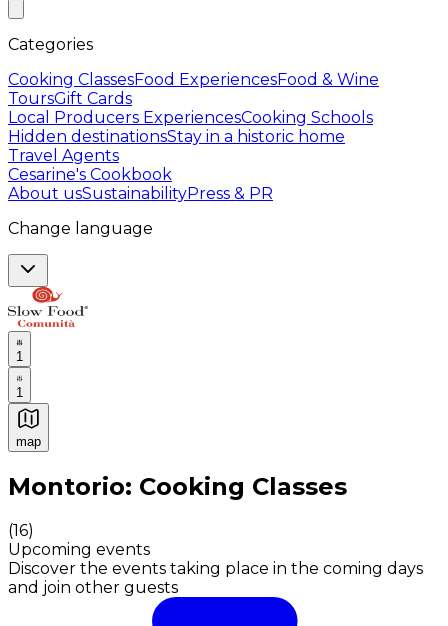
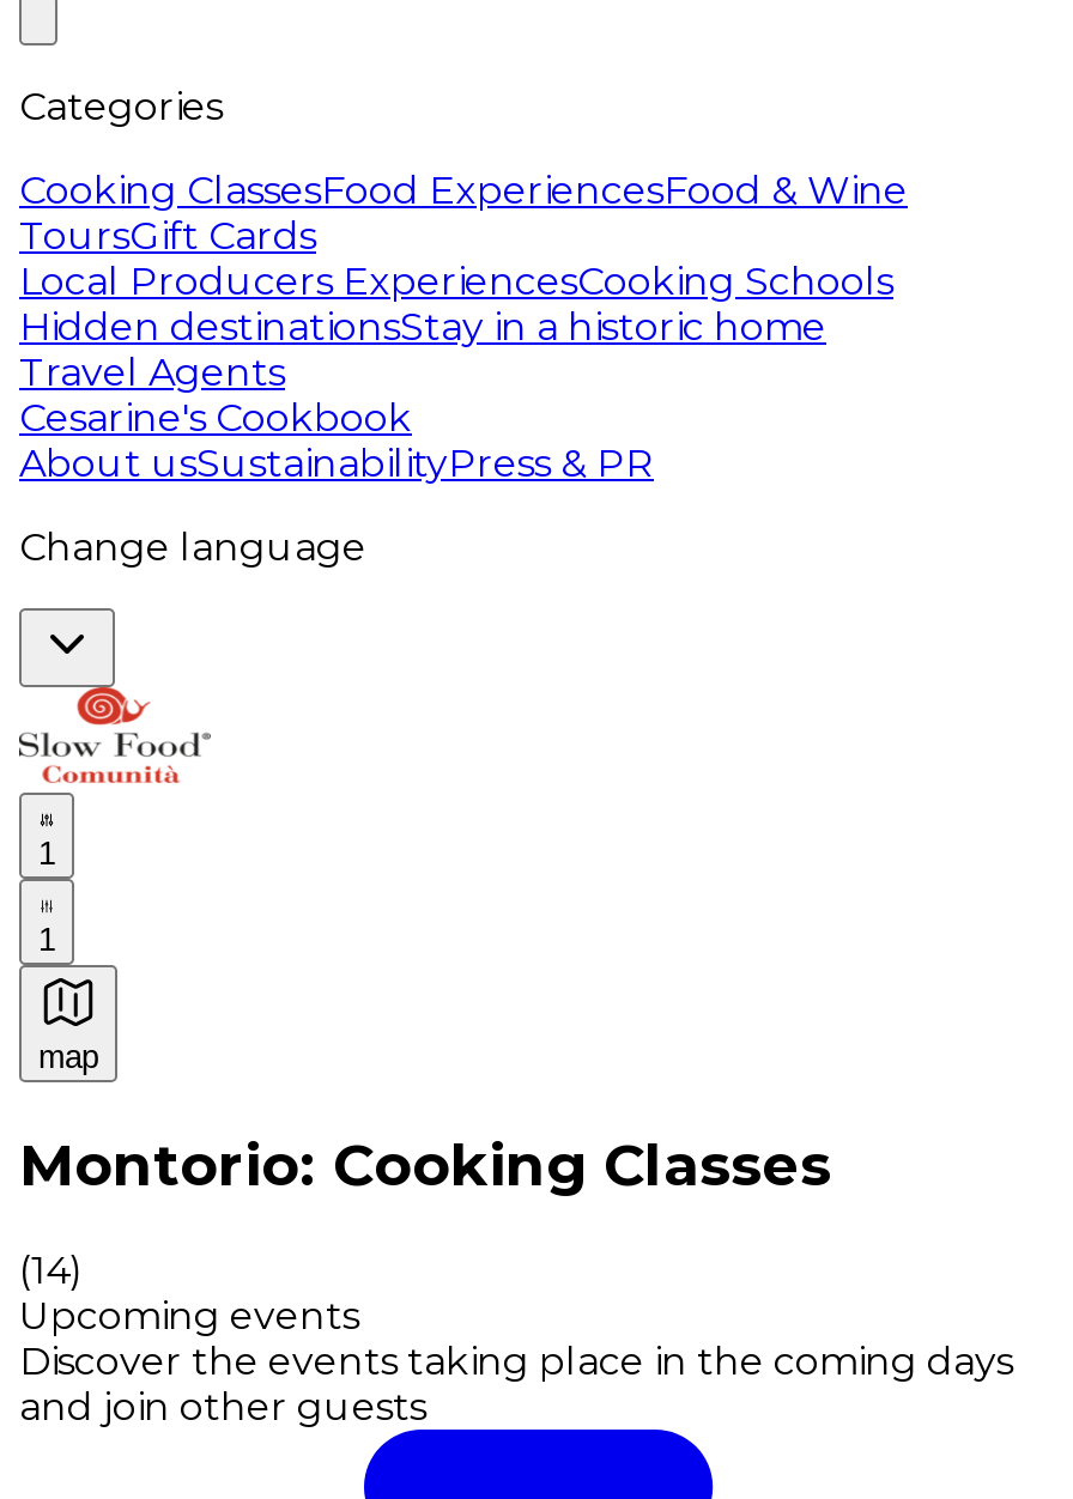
- (16)
+ (14)
